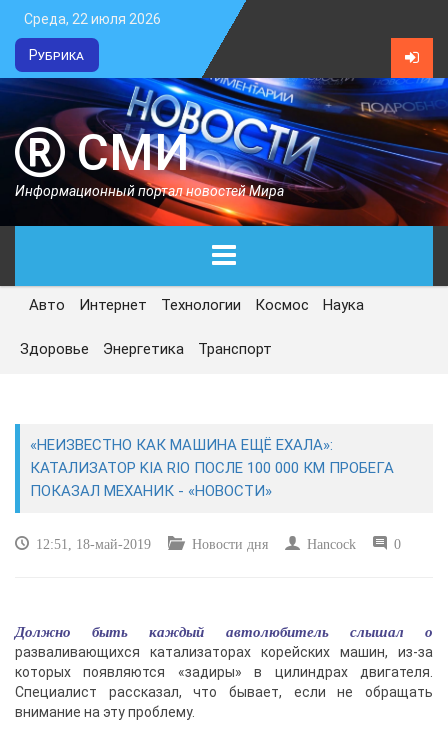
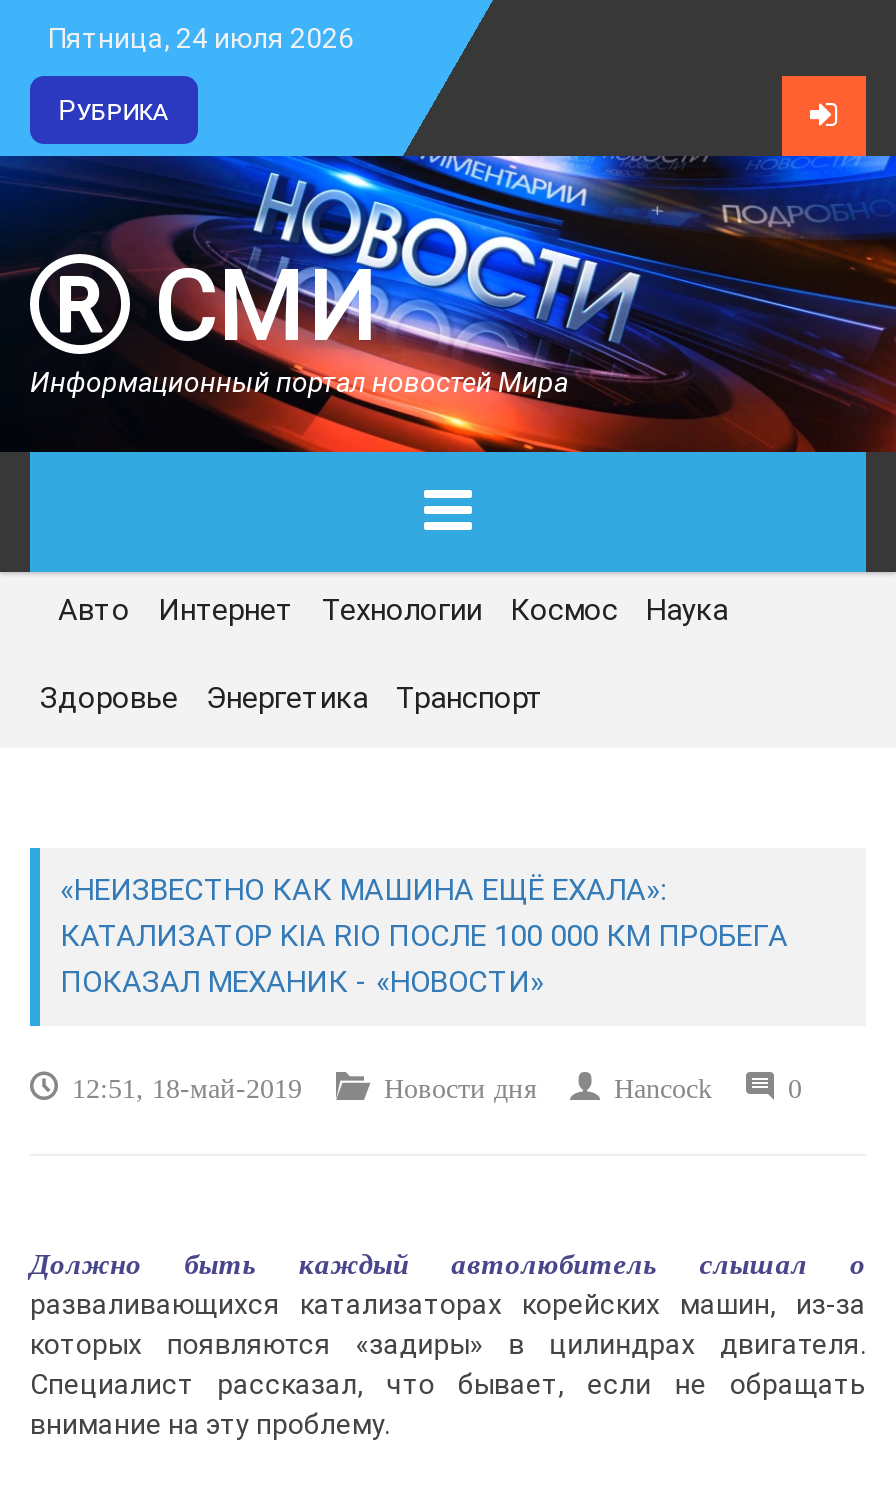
- Среда, 22 июля 2026
+ Пятница, 24 июля 2026
